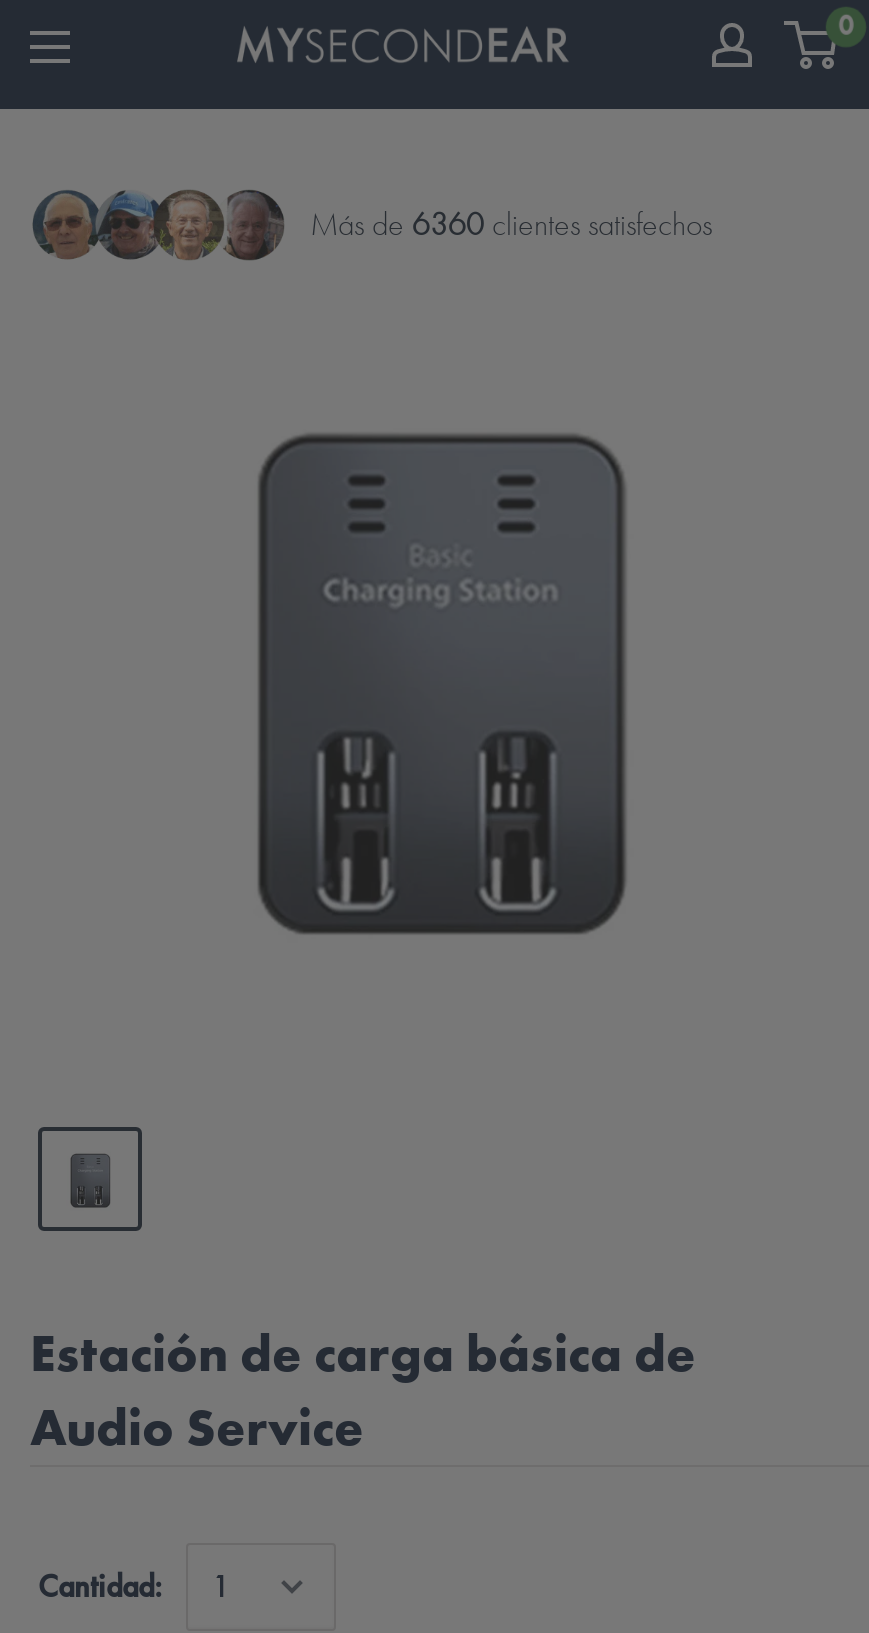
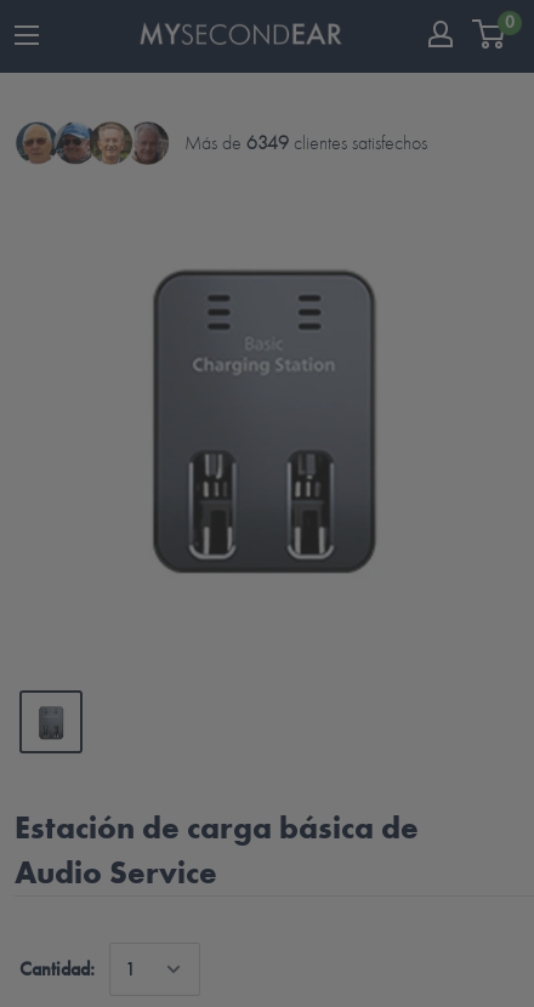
- Más de 6360 clientes satisfechos
+ Más de 6349 clientes satisfechos
